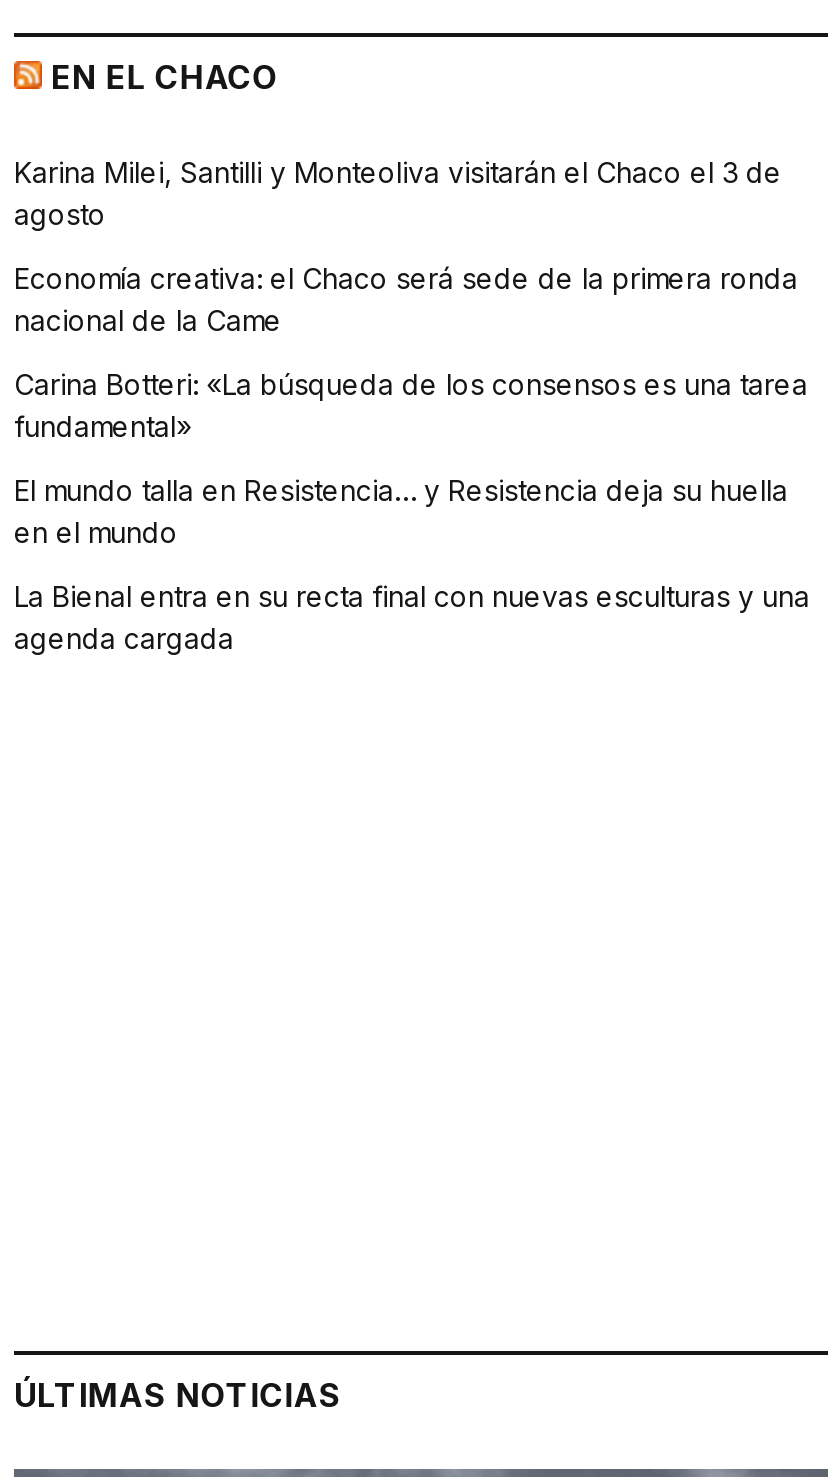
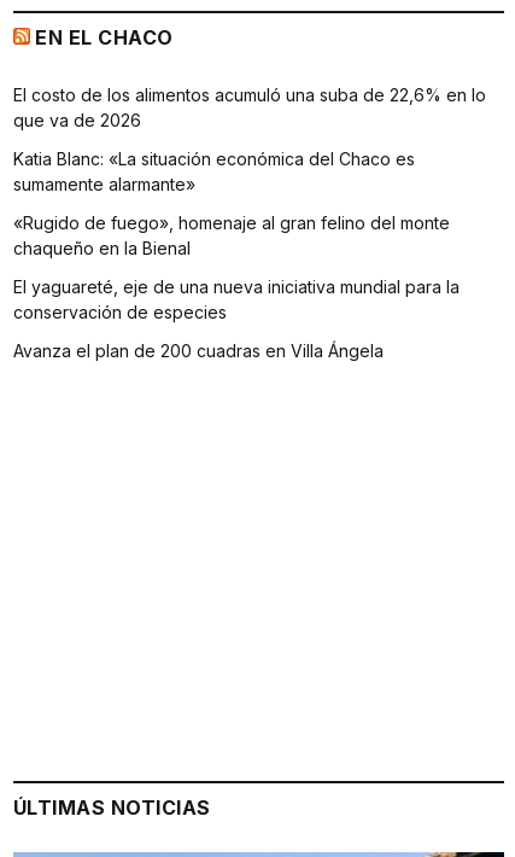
- Karina Milei, Santilli y Monteoliva visitarán el Chaco el 3 de
- agosto
+ El costo de los alimentos acumuló una suba de 22,6% en lo
+ que va de 2026

- Economía creativa: el Chaco será sede de la primera ronda
- nacional de la Came
+ Katia Blanc: «La situación económica del Chaco es
+ sumamente alarmante»

- Carina Botteri: «La búsqueda de los consensos es una tarea
- fundamental»
+ «Rugido de fuego», homenaje al gran felino del monte
+ chaqueño en la Bienal

- El mundo talla en Resistencia… y Resistencia deja su huella
- en el mundo
+ El yaguareté, eje de una nueva iniciativa mundial para la
+ conservación de especies

- La Bienal entra en su recta final con nuevas esculturas y una
- agenda cargada
+ Avanza el plan de 200 cuadras en Villa Ángela
